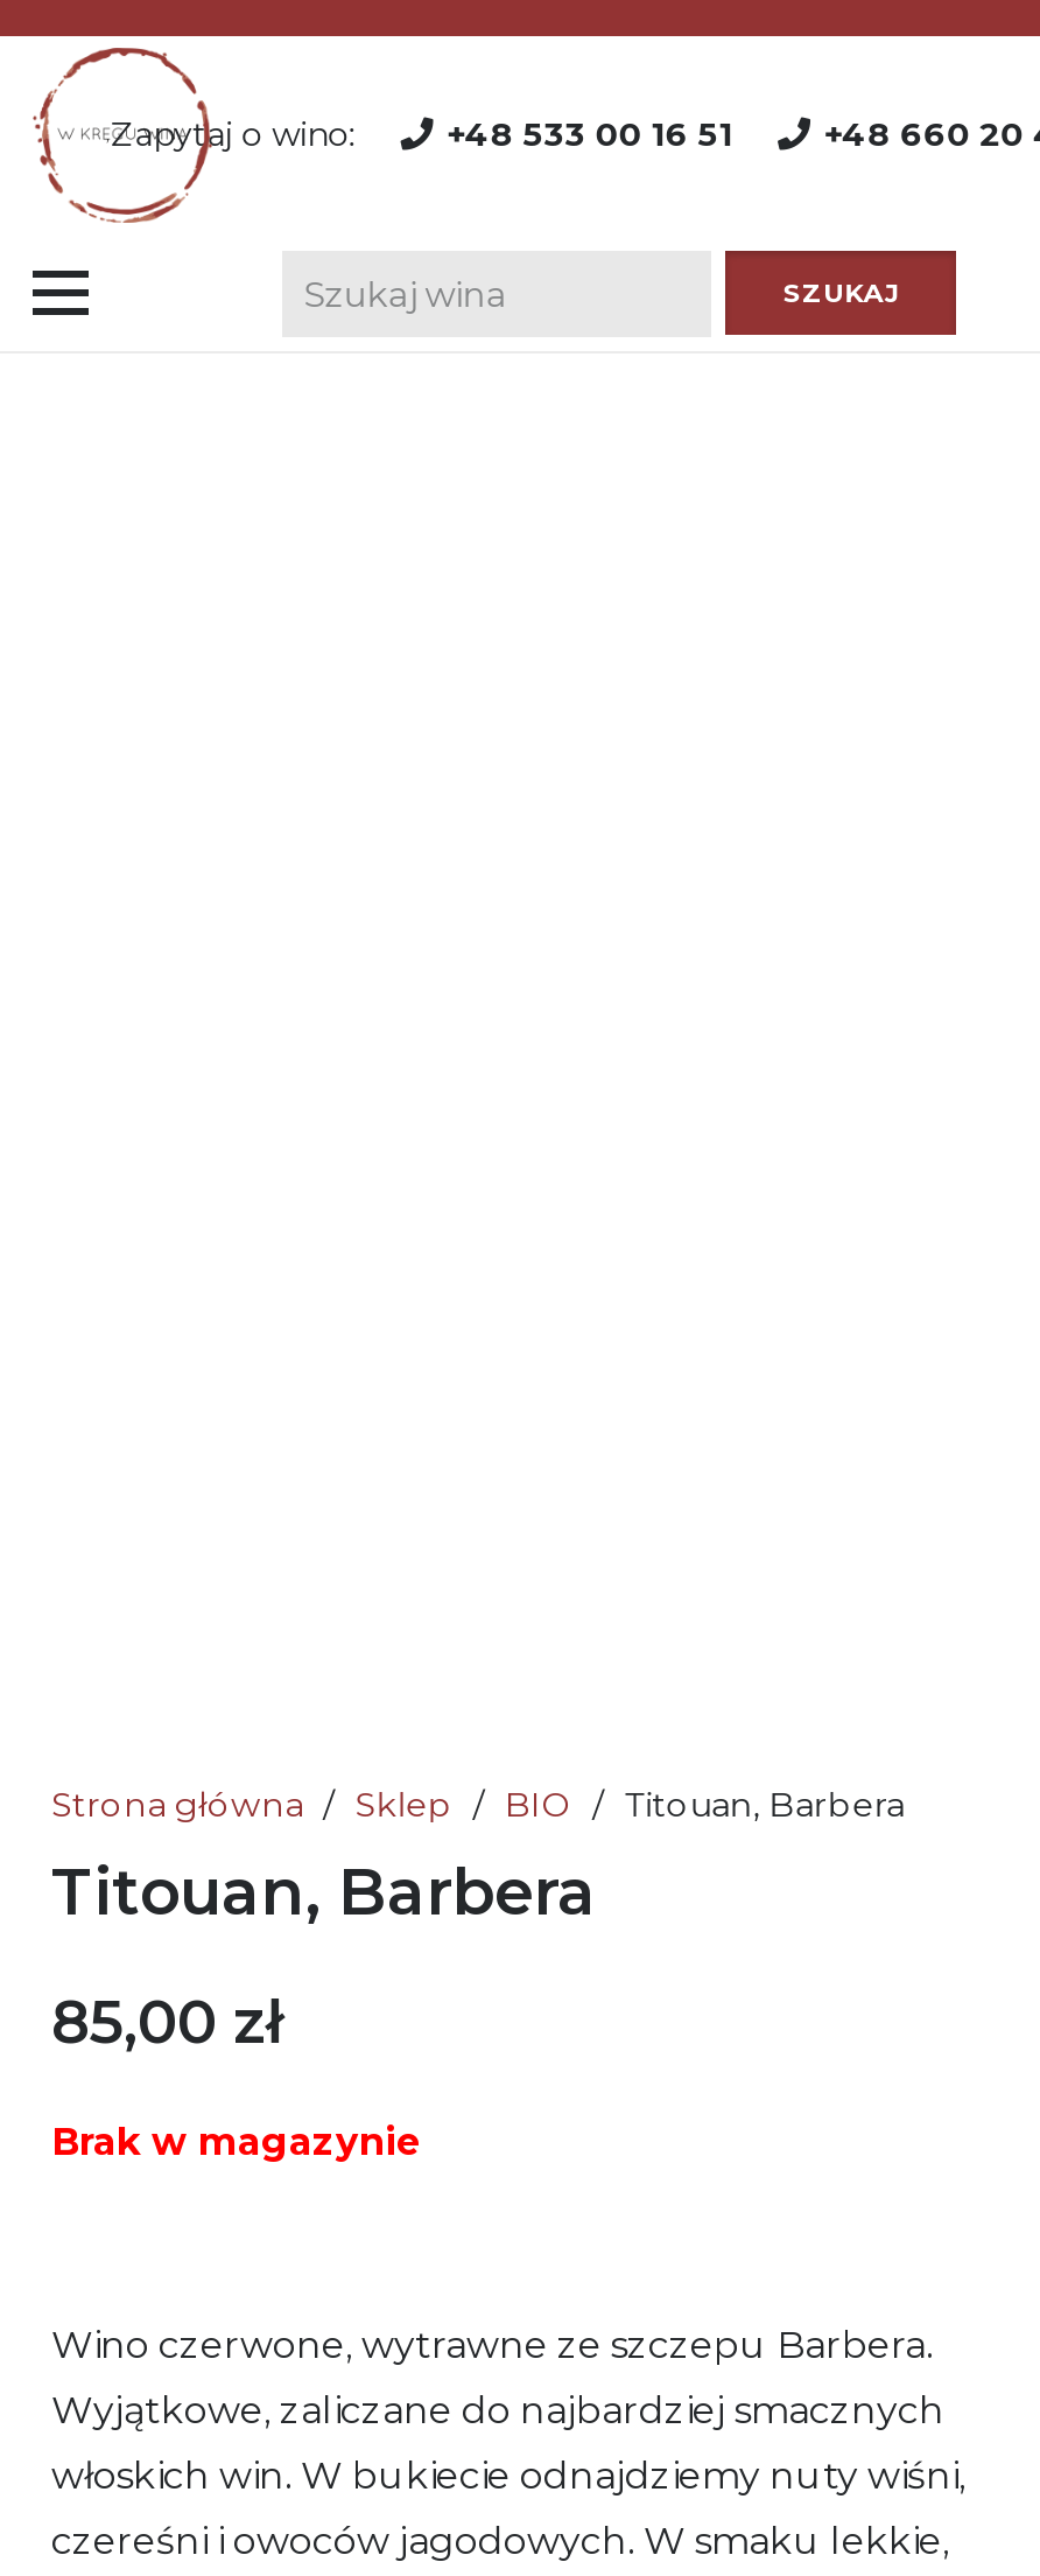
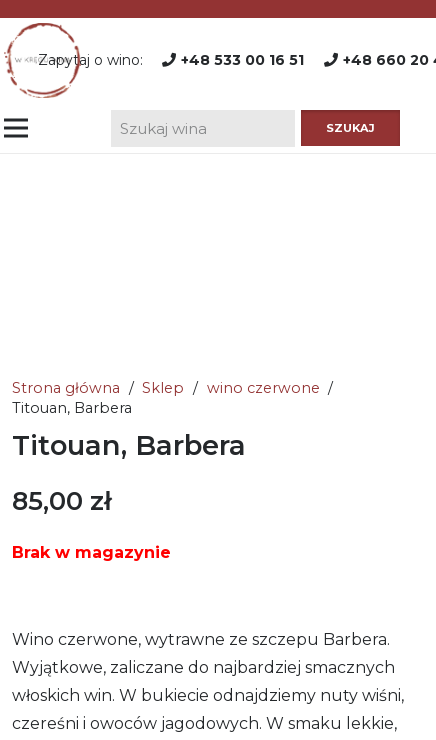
- Strona główna / Sklep / BIO / Titouan, Barbera
+ Strona główna / Sklep / wino czerwone /
+ Titouan, Barbera
